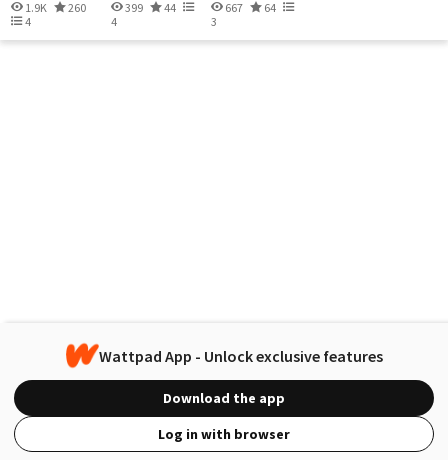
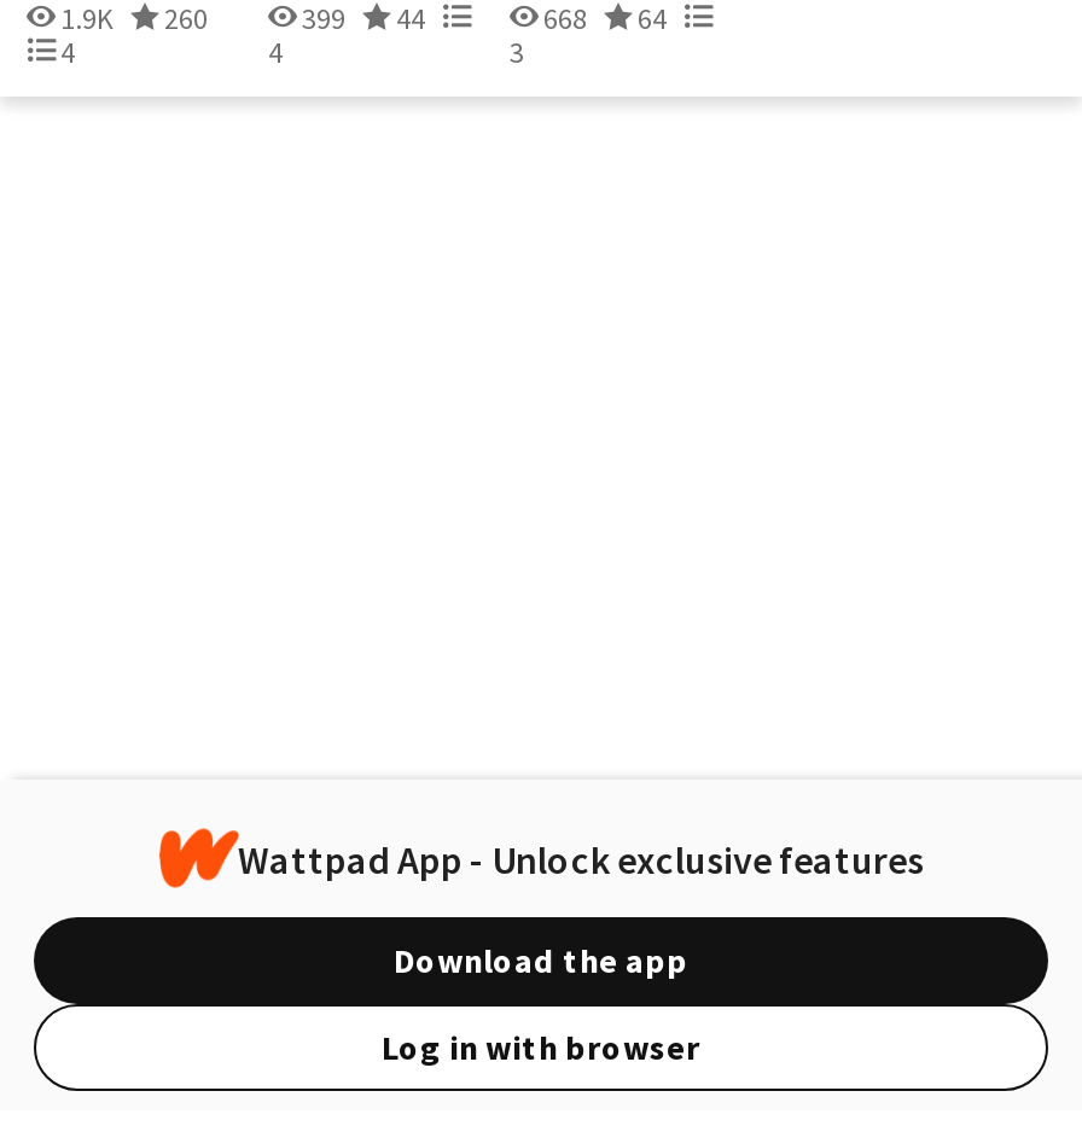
- 667 64
+ 668 64
